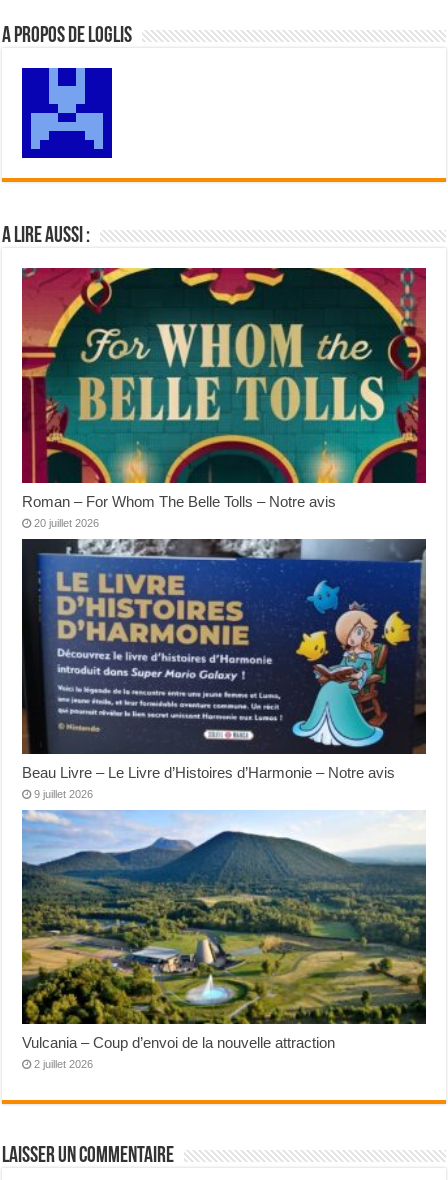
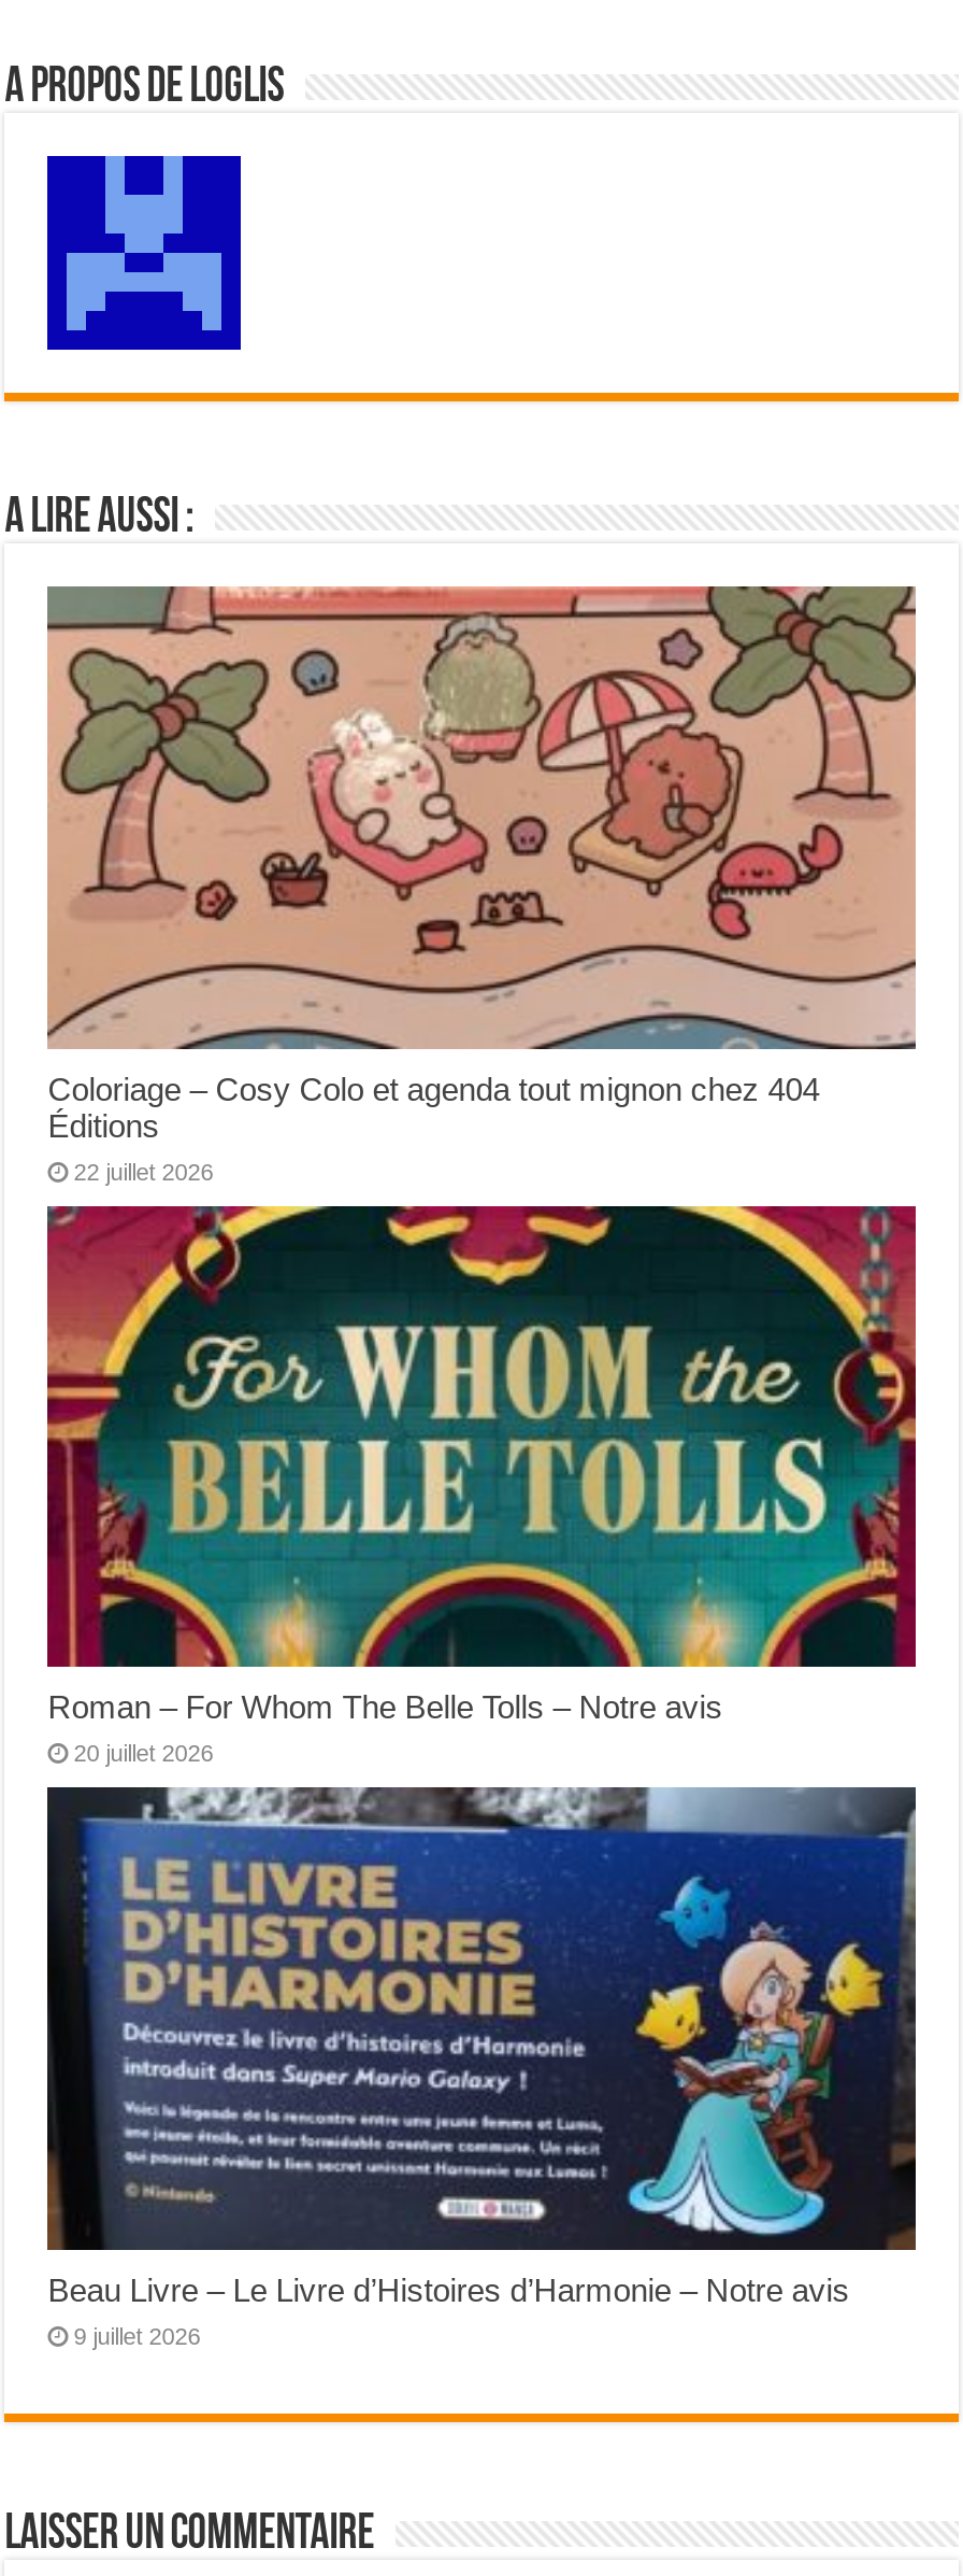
+ [image]
+ Coloriage – Cosy Colo et agenda tout mignon chez 404
+ Éditions
+ 22 juillet 2026

moved down: [image] | Roman – For Whom The Belle Tolls – Notre avis | 20 juillet 2026 | Beau Livre – Le Livre d’Histoires d’Harmonie – Notre avis | 9 juillet 2026

- [image]
- Vulcania – Coup d’envoi de la nouvelle attraction
- 2 juillet 2026
